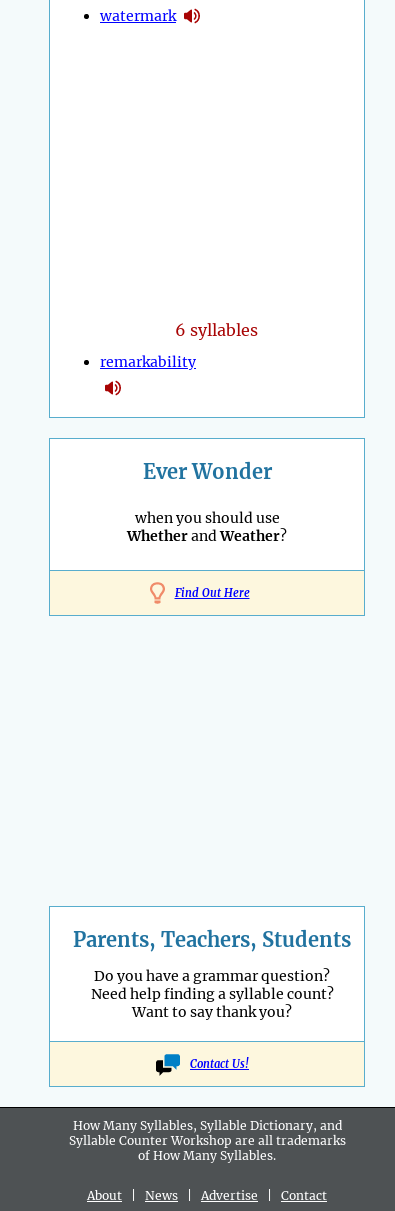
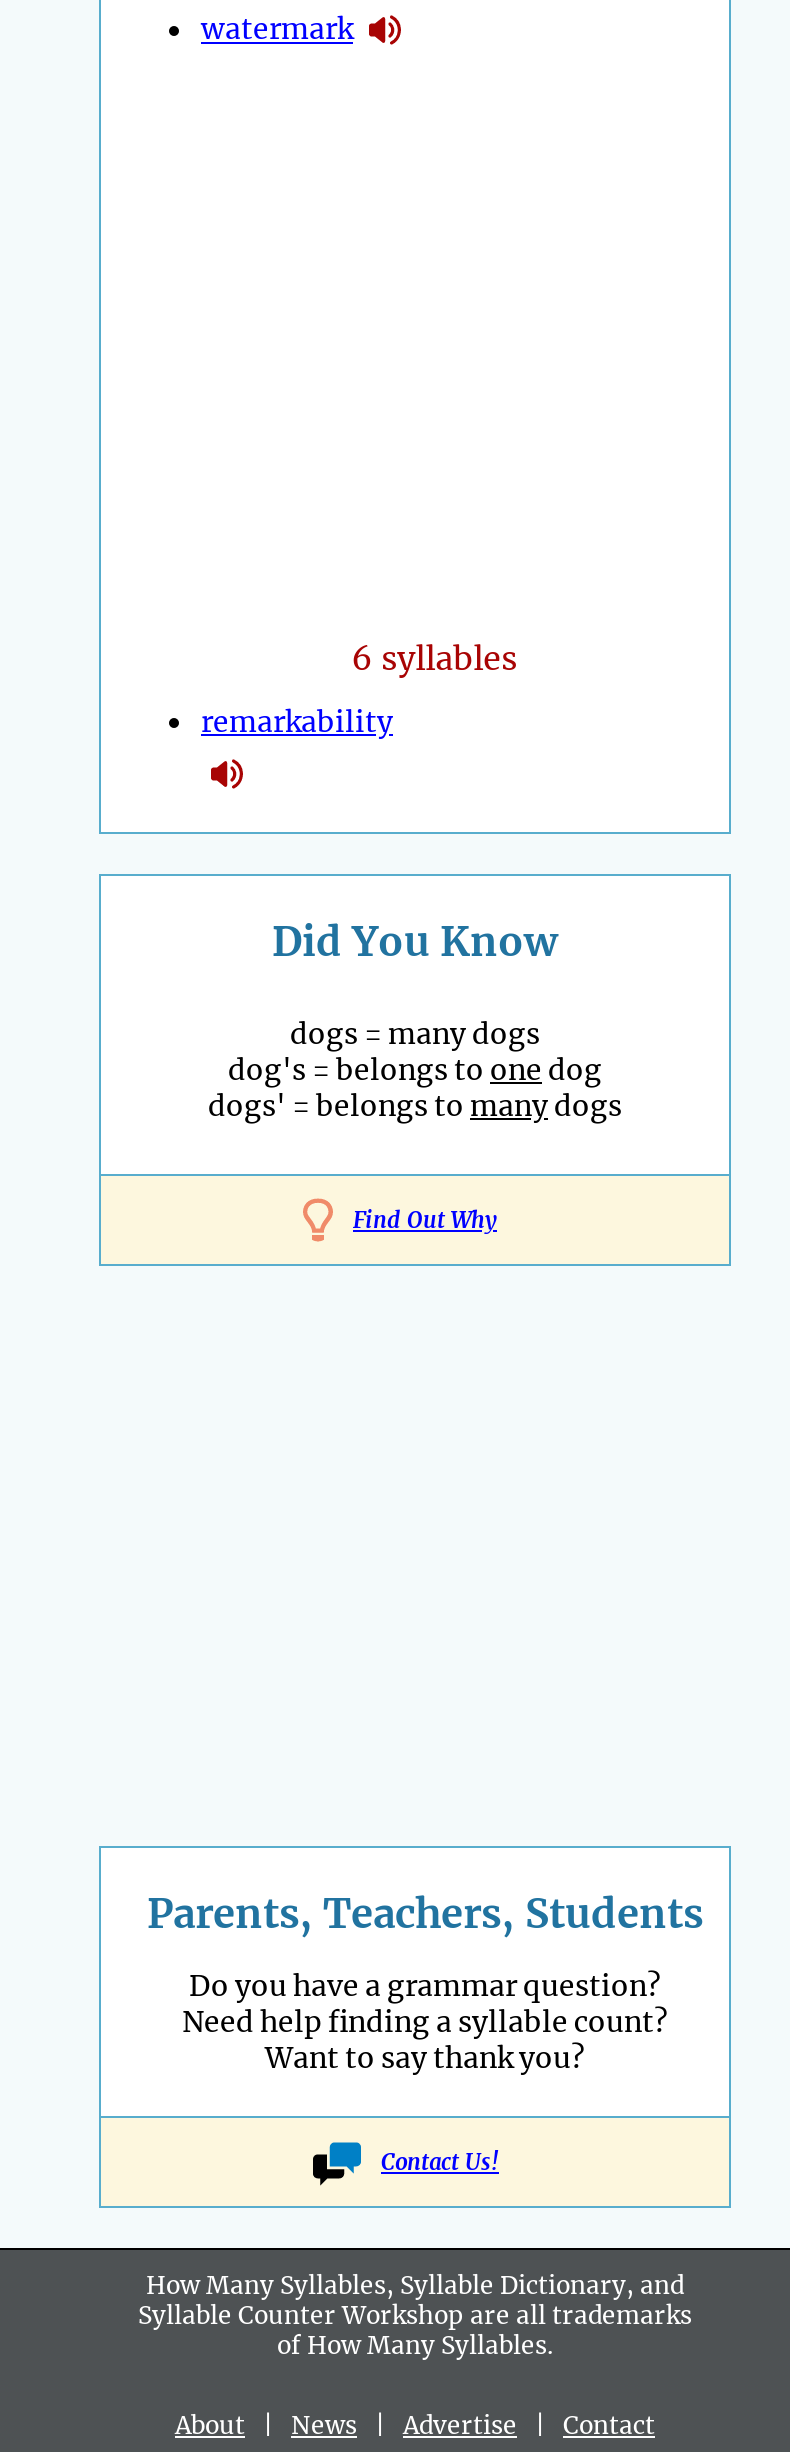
- Ever Wonder
+ Did You Know

- when you should use
- Whether and Weather?
+ dogs = many dogs
+ dog's = belongs to one dog
+ dogs' = belongs to many dogs

- Find Out Here
+ Find Out Why
